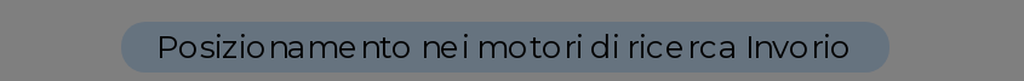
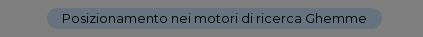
- Posizionamento nei motori di ricerca Invorio
+ Posizionamento nei motori di ricerca Ghemme
